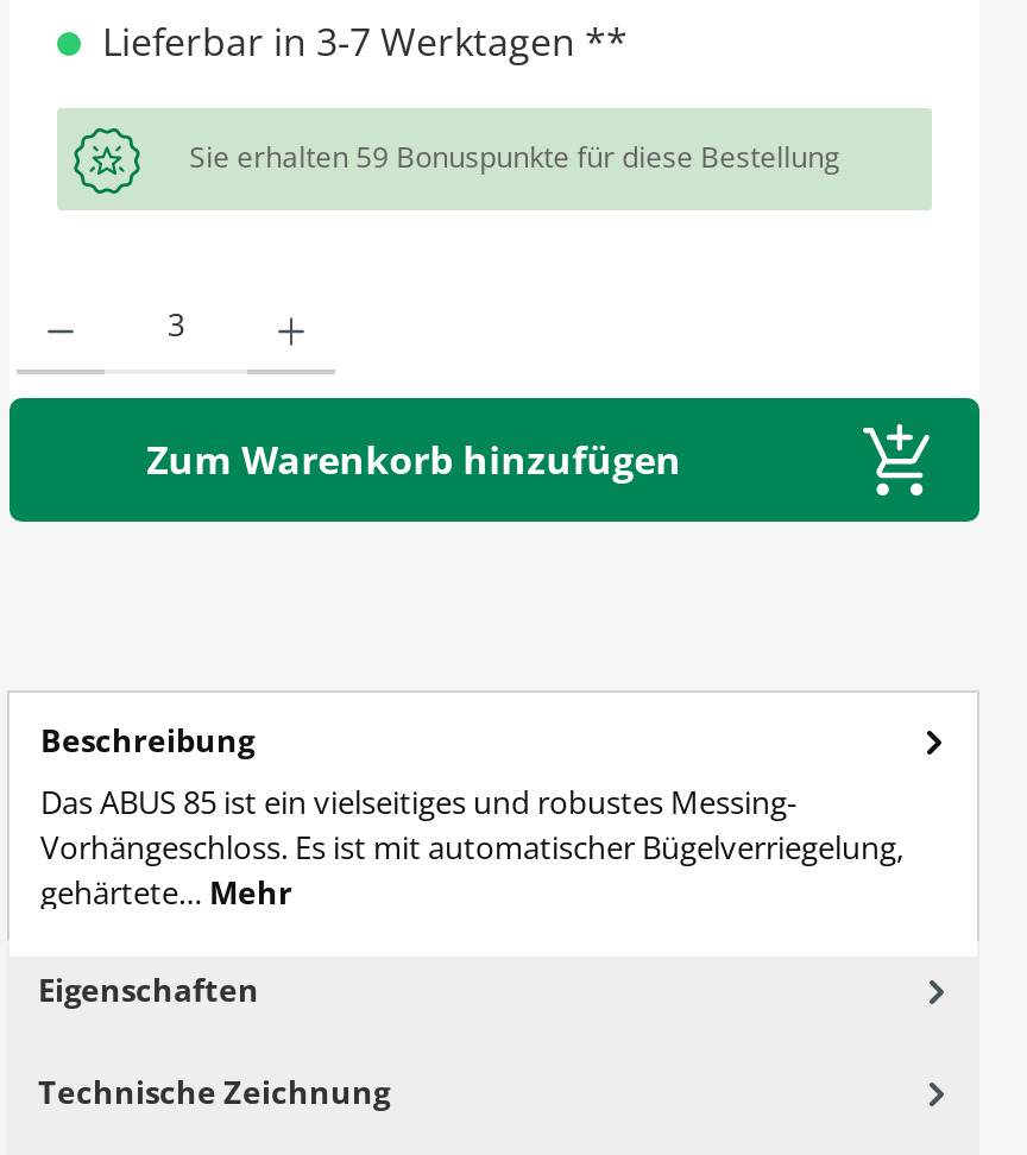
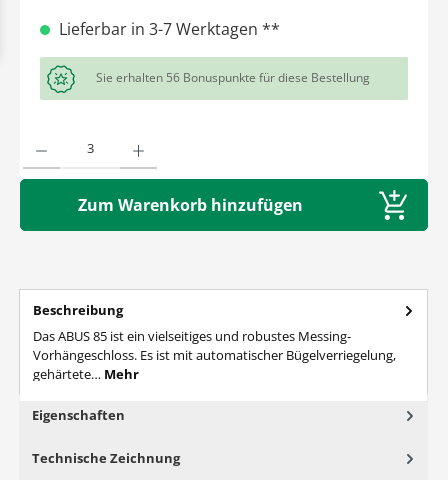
- Sie erhalten 59 Bonuspunkte für diese Bestellung
+ Sie erhalten 56 Bonuspunkte für diese Bestellung
